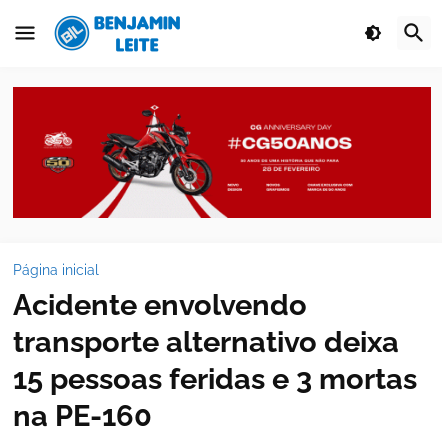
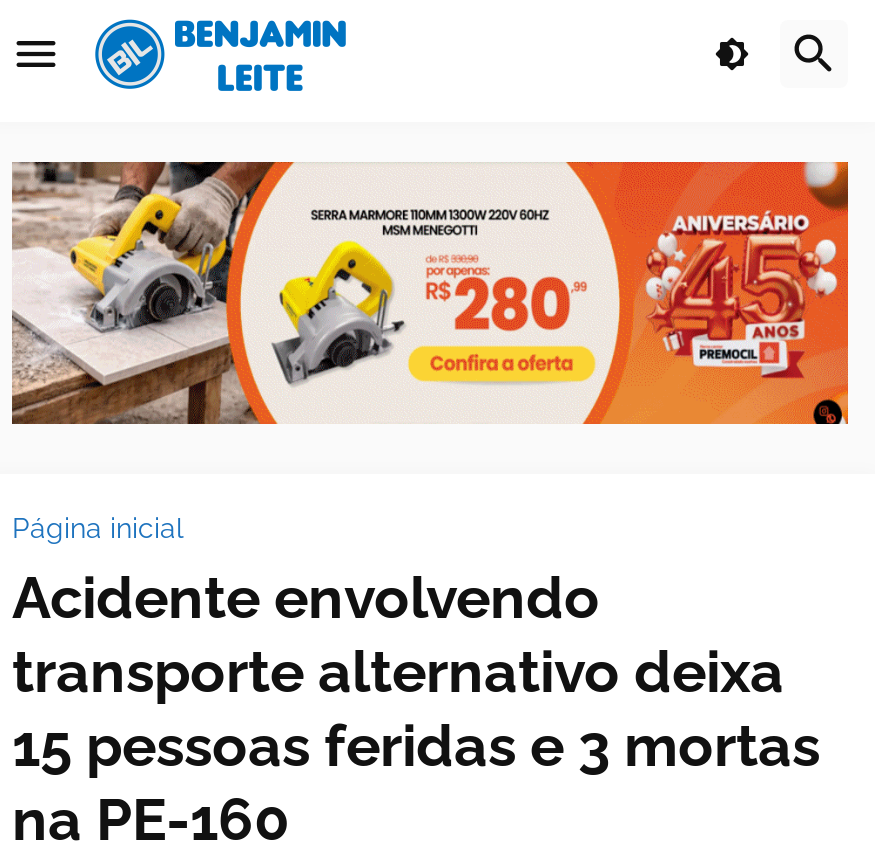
- [image]
+ [image]
